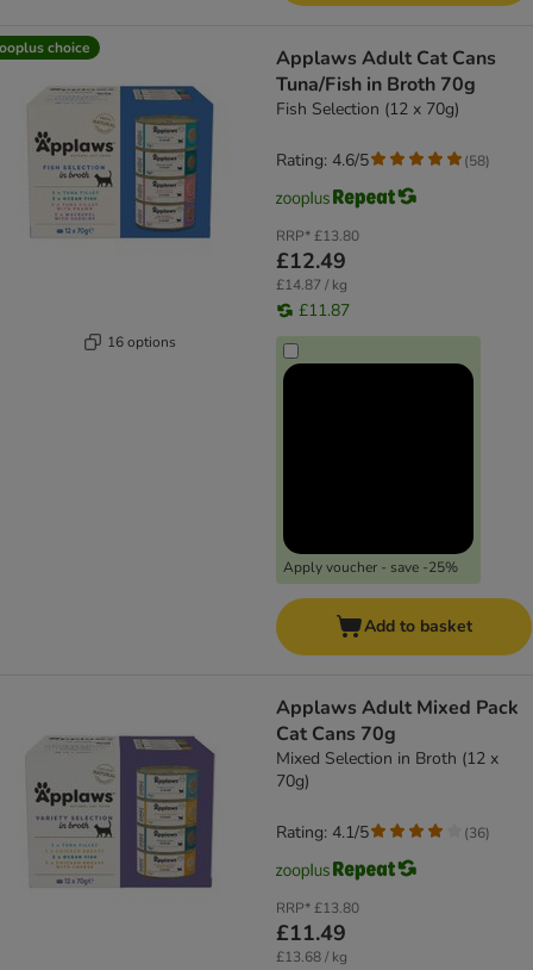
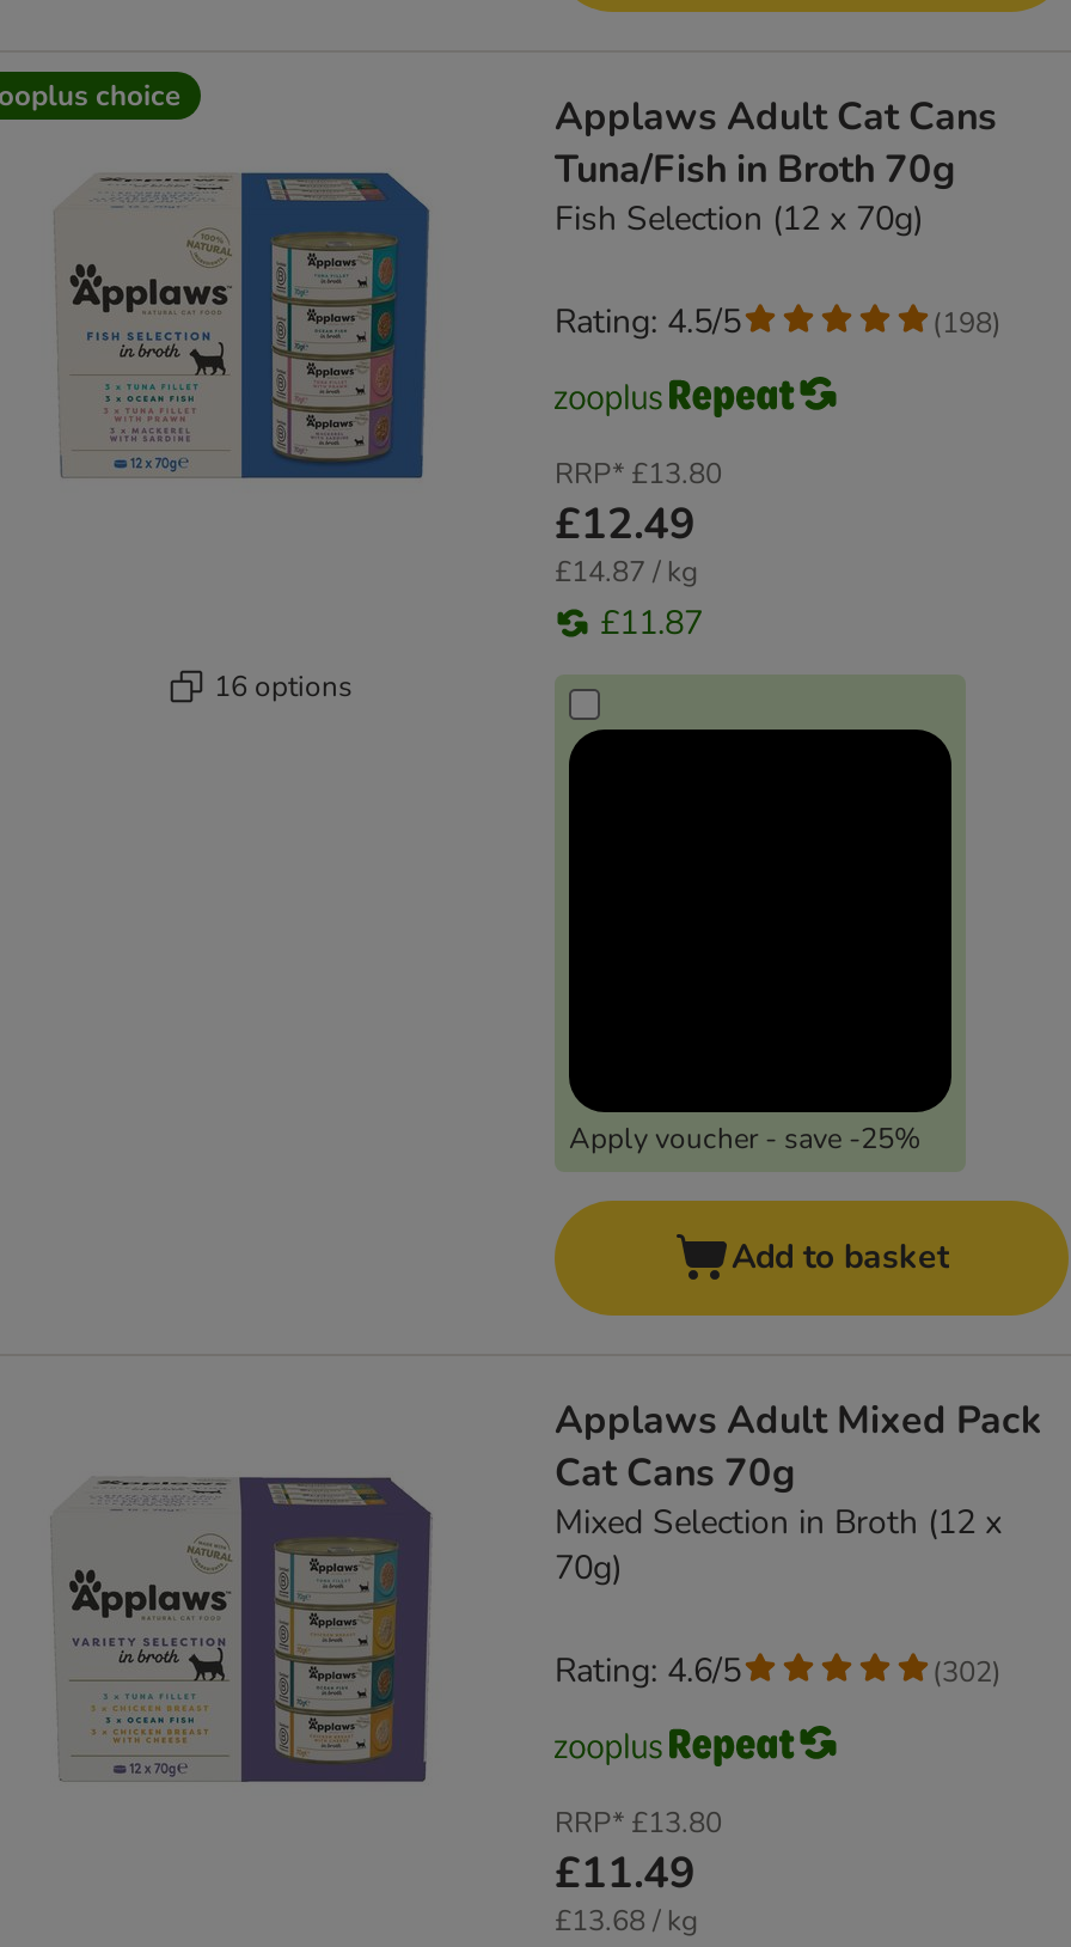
- Rating: 4.6/5
+ Rating: 4.5/5

- (58)
+ (198)

- Rating: 4.1/5
+ Rating: 4.6/5

- (36)
+ (302)
